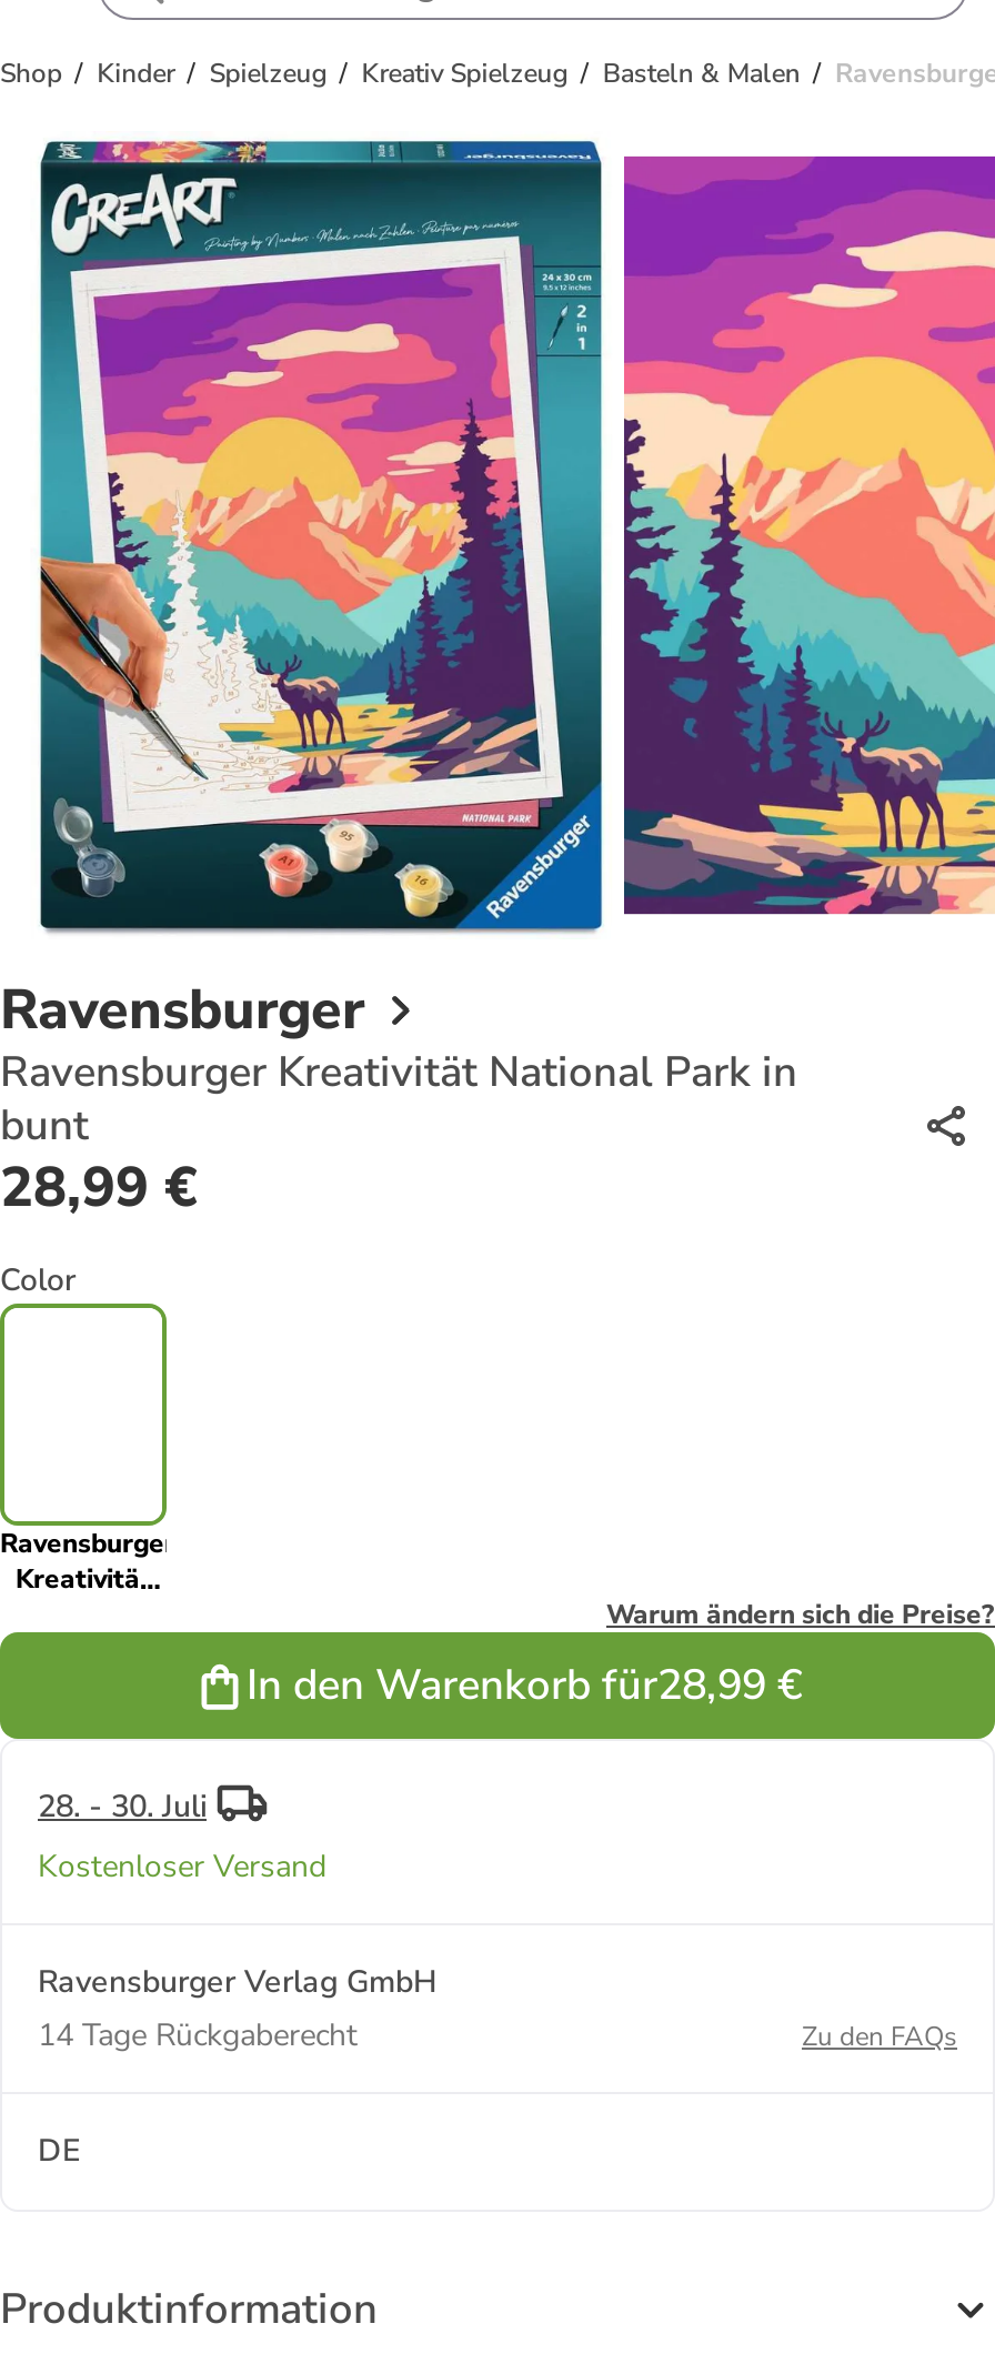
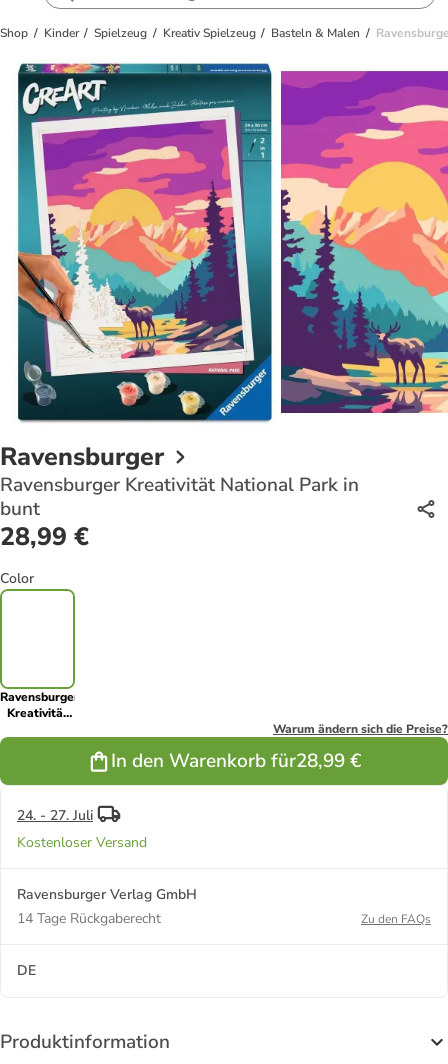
- 28. - 30. Juli
+ 24. - 27. Juli
